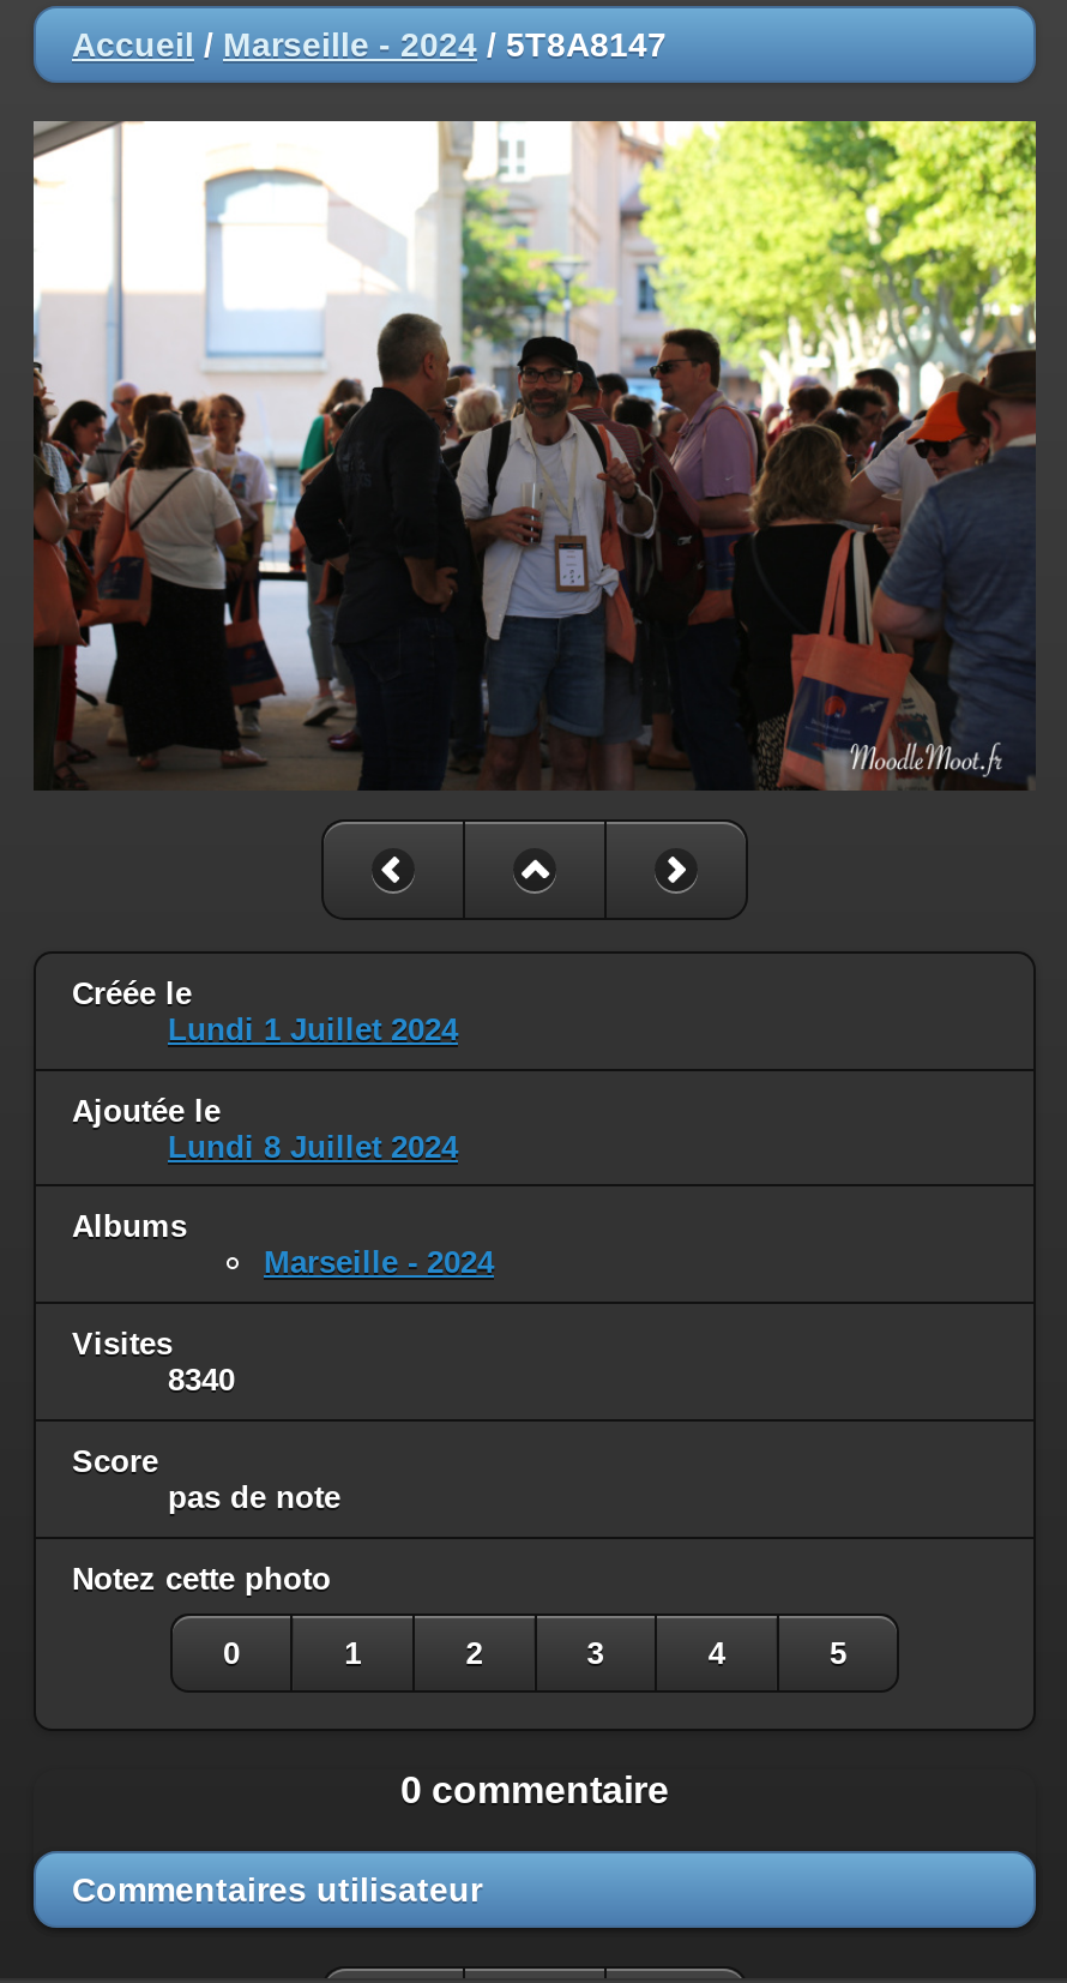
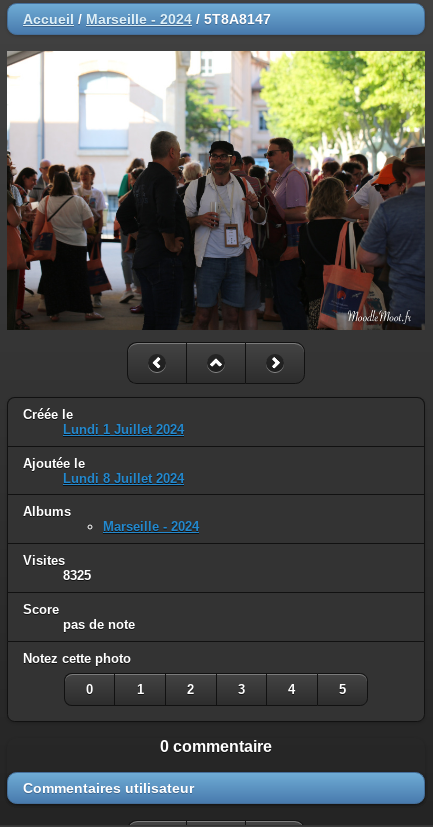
- 8340
+ 8325
